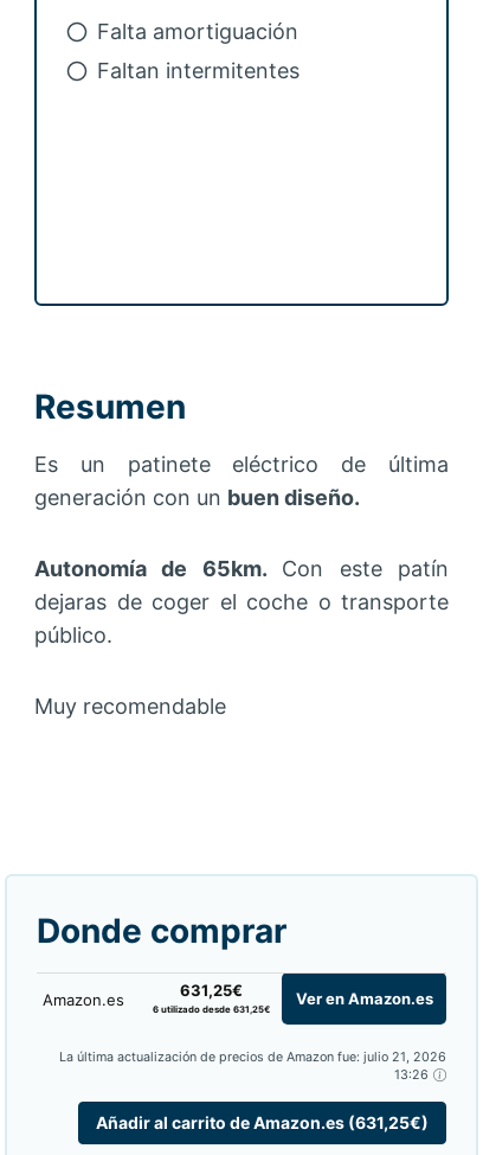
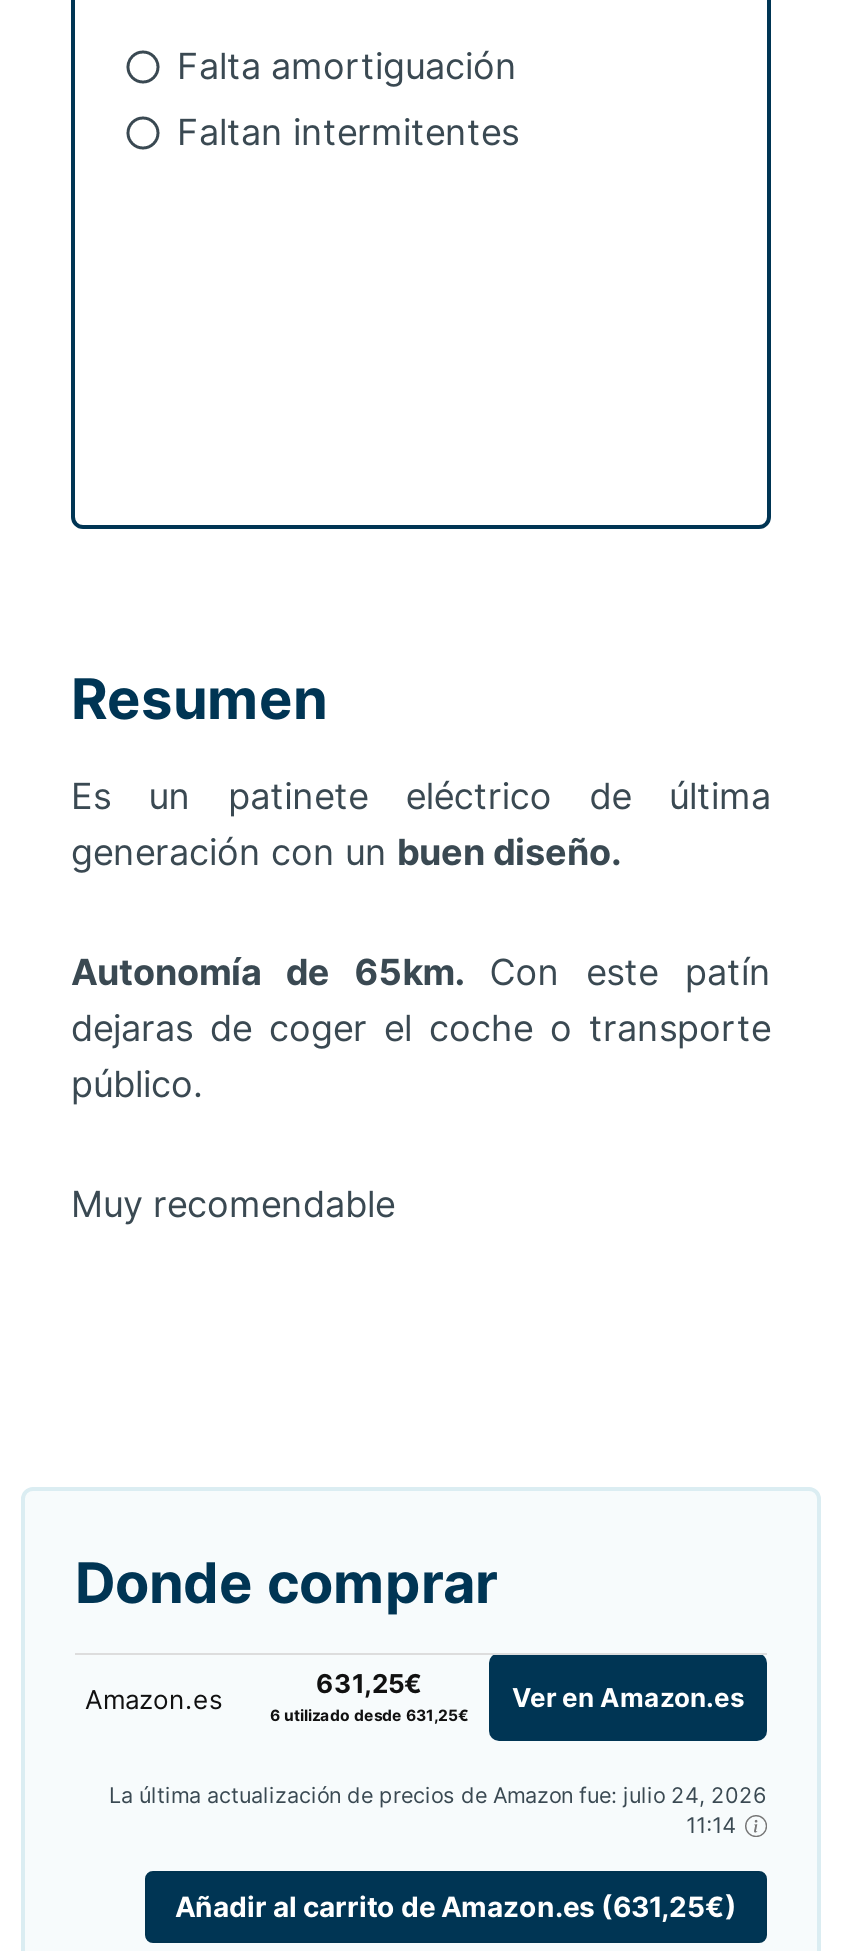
- La última actualización de precios de Amazon fue: julio 21, 2026
+ La última actualización de precios de Amazon fue: julio 24, 2026

- 13:26
+ 11:14
